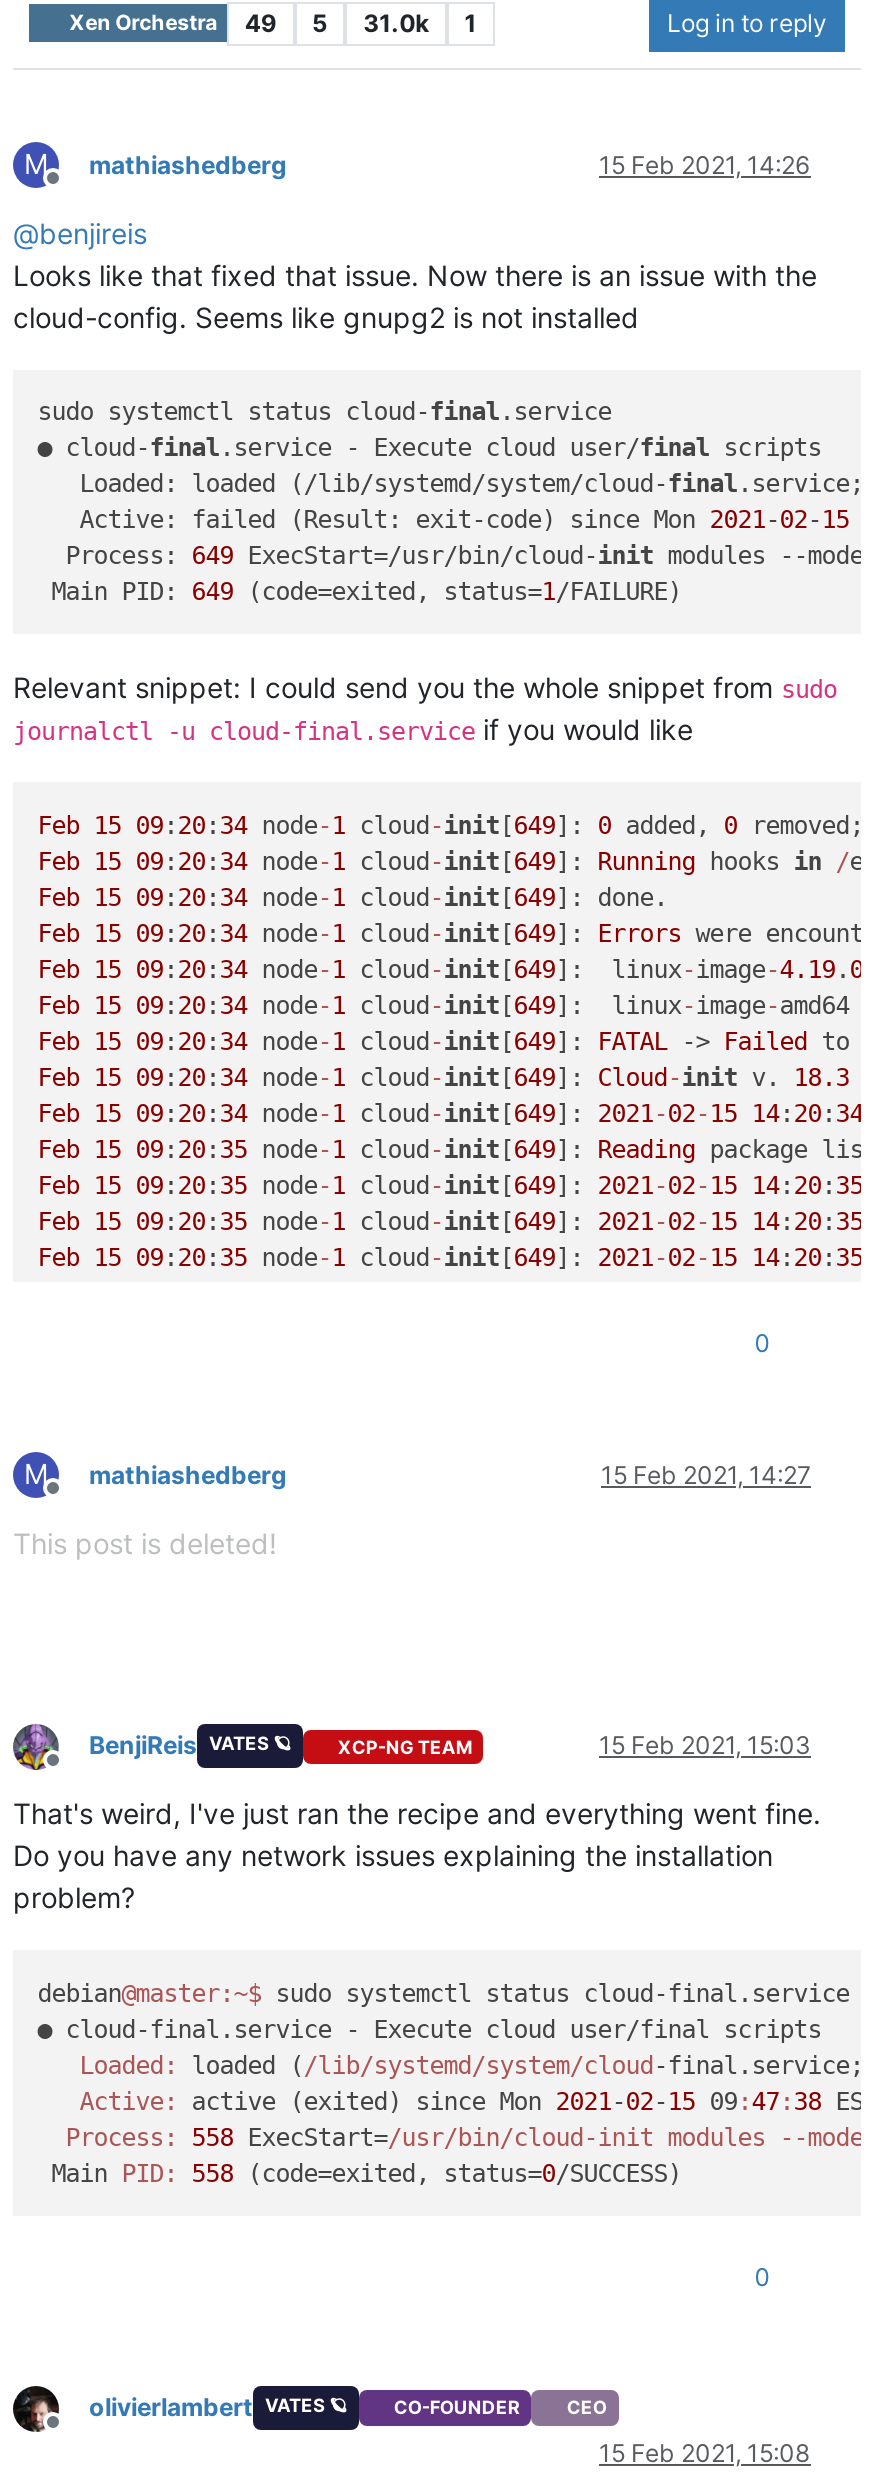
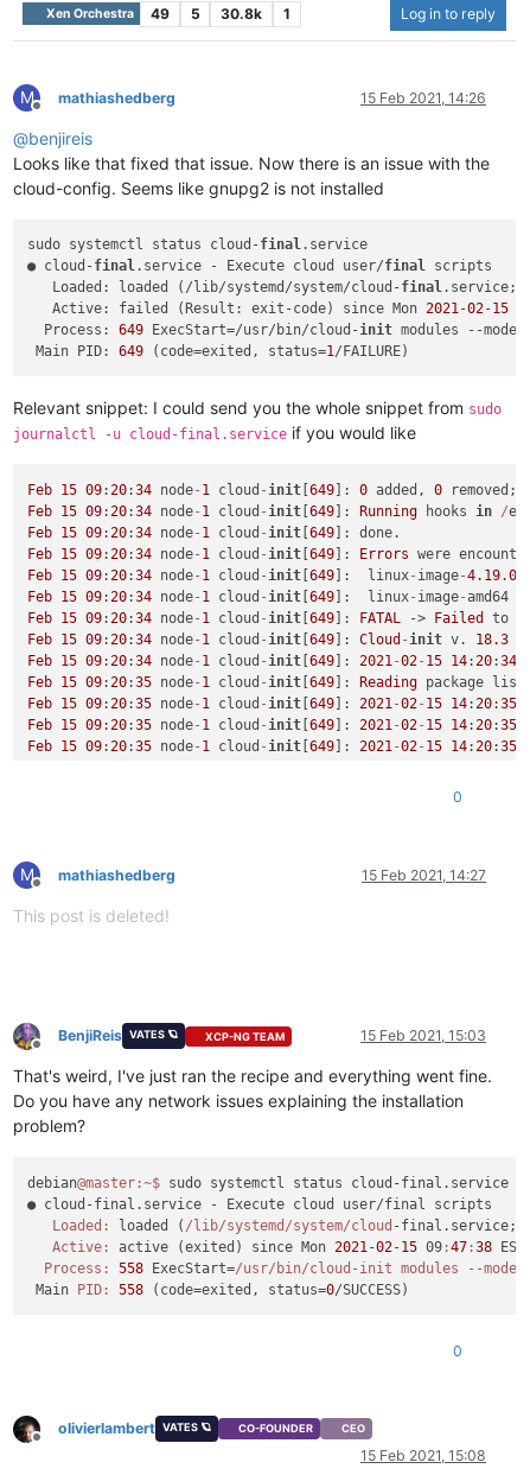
- Xen Orchestra 49 5 31.0k 1
+ Xen Orchestra 49 5 30.8k 1
